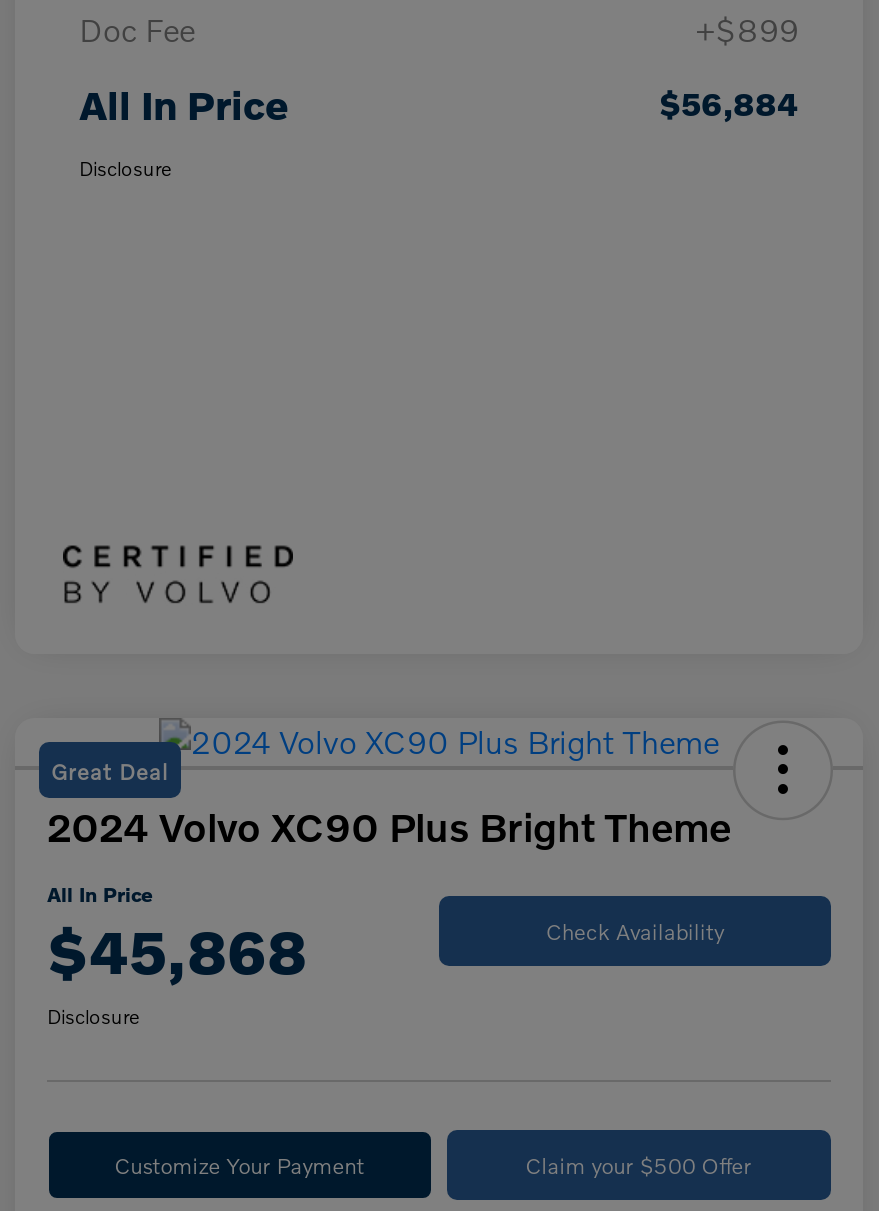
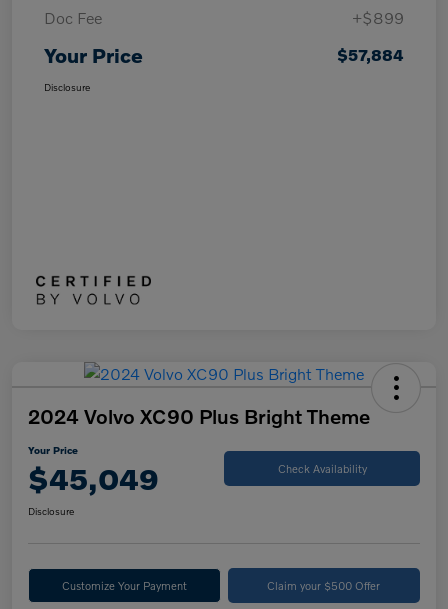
- All In Price
- $56,884
+ Your Price
+ $57,884

- Great Deal

- All In Price
- $45,868
+ Your Price
+ $45,049
